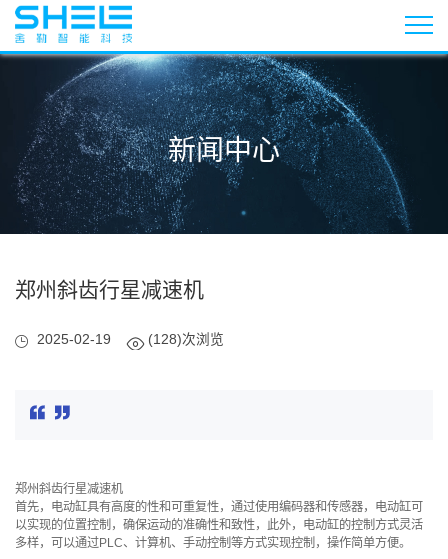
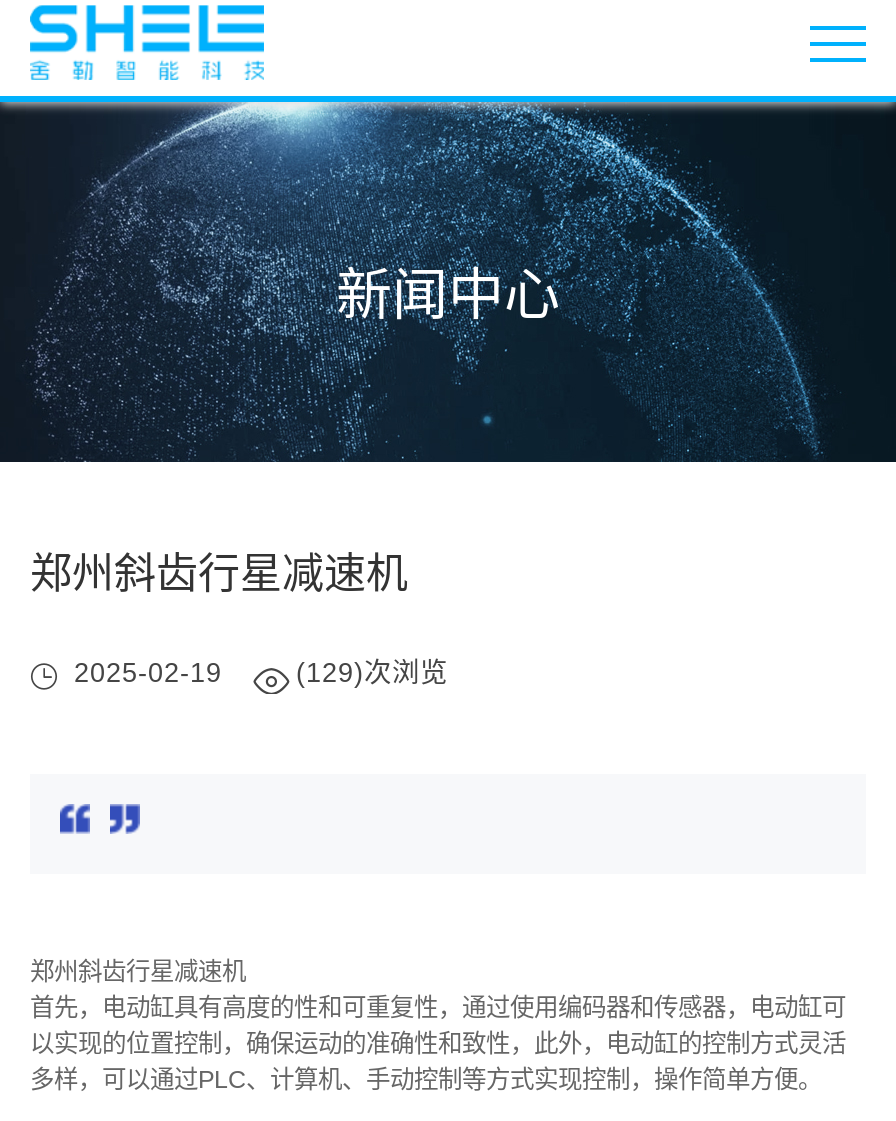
- (128)次浏览
+ (129)次浏览
